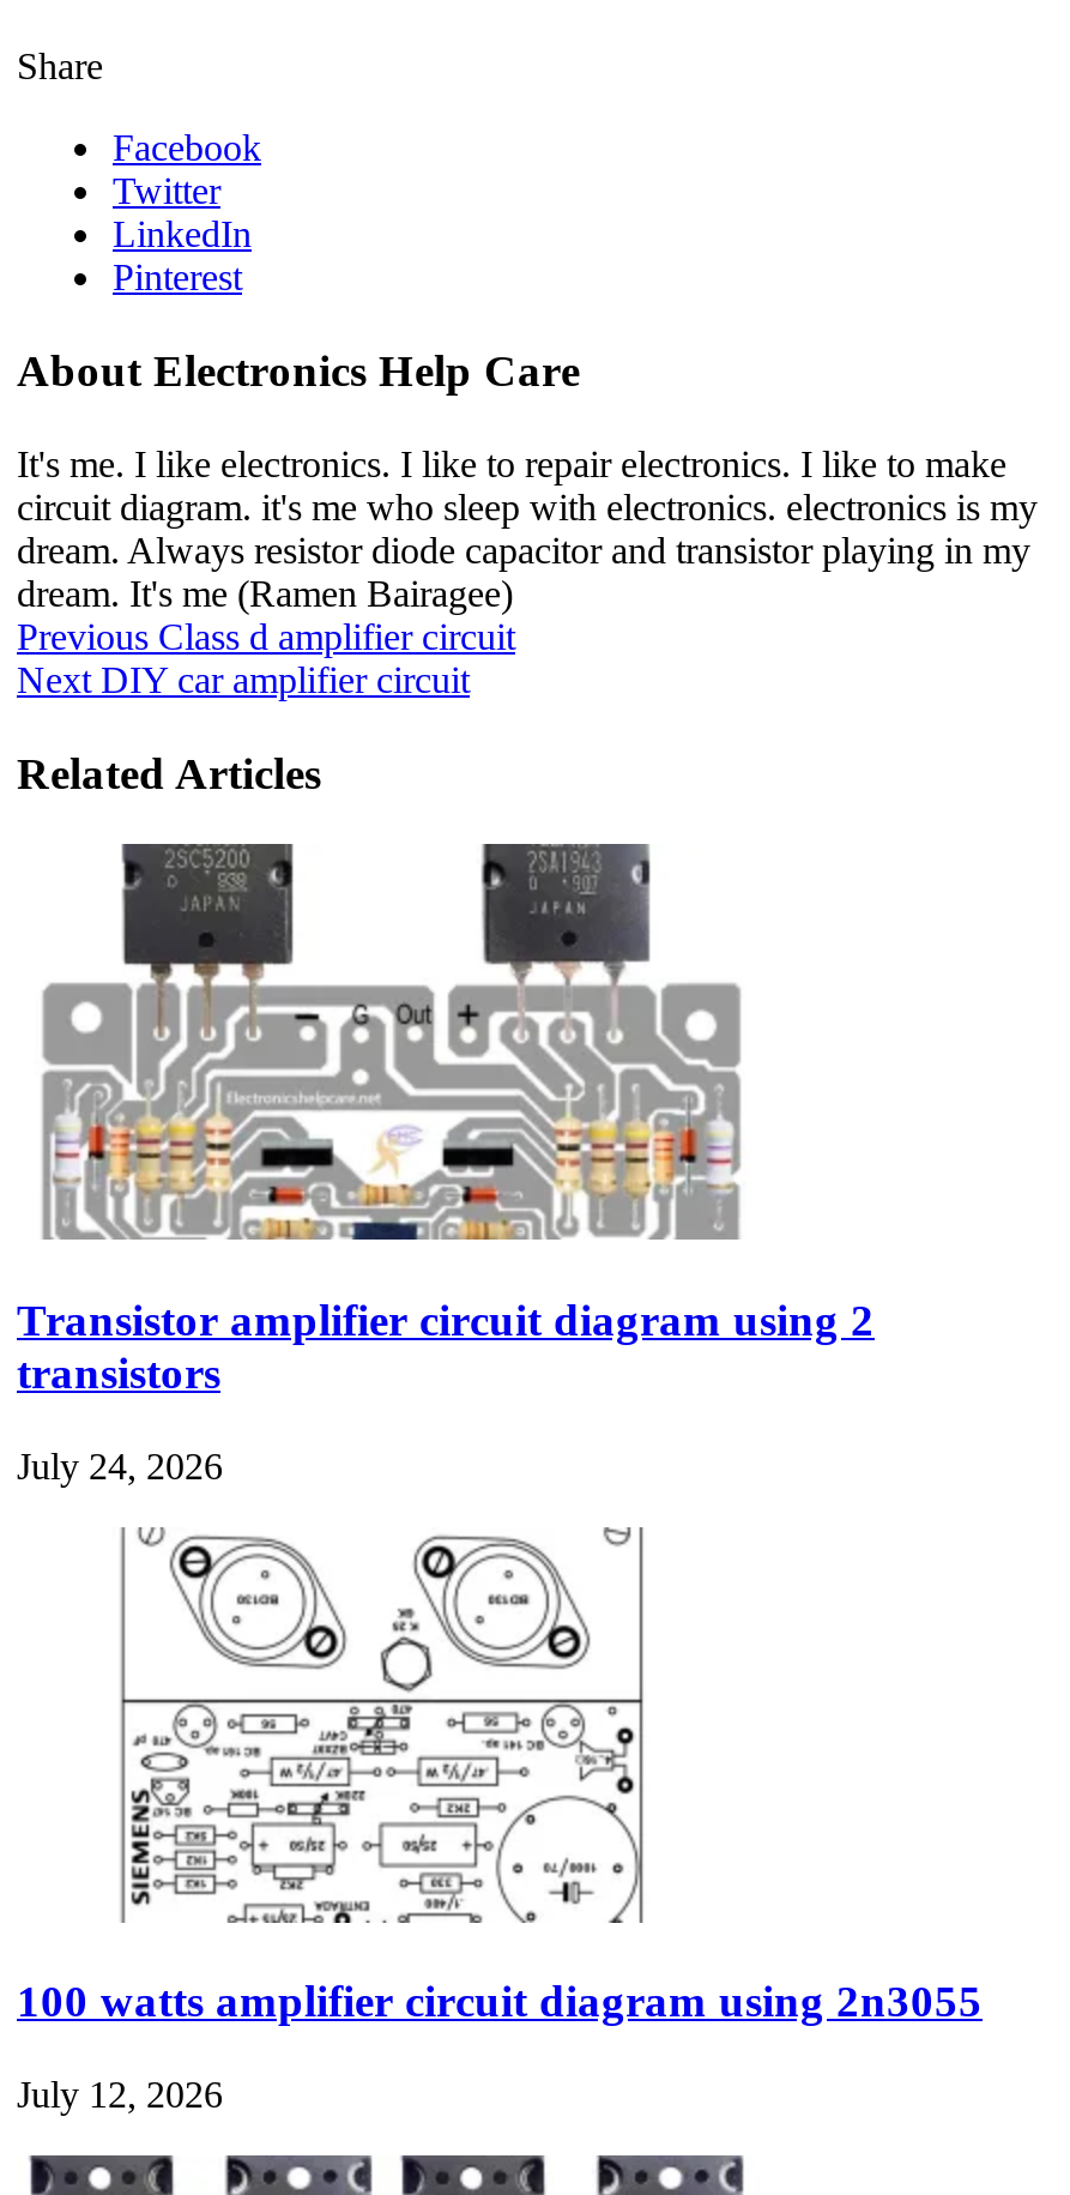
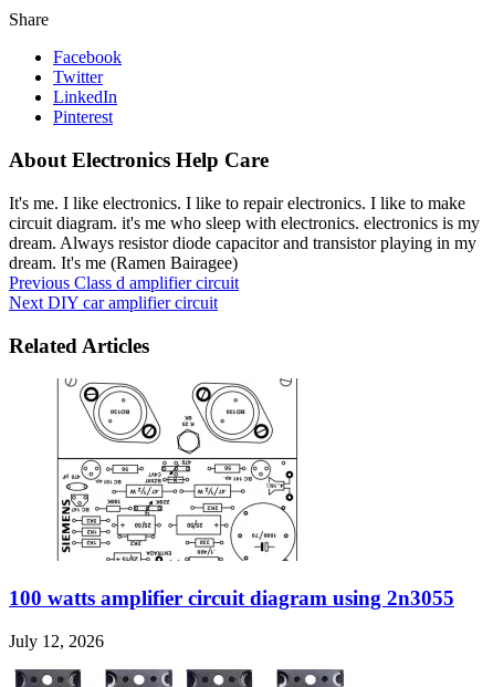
- [image]
- Transistor amplifier circuit diagram using 2
- transistors
- July 24, 2026
